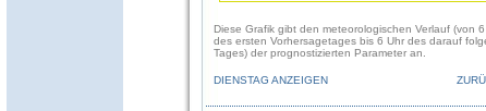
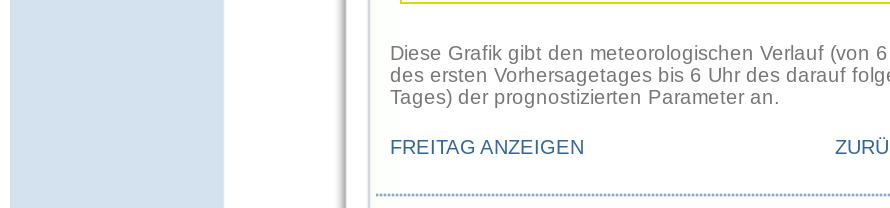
- DIENSTAG ANZEIGEN
+ FREITAG ANZEIGEN
